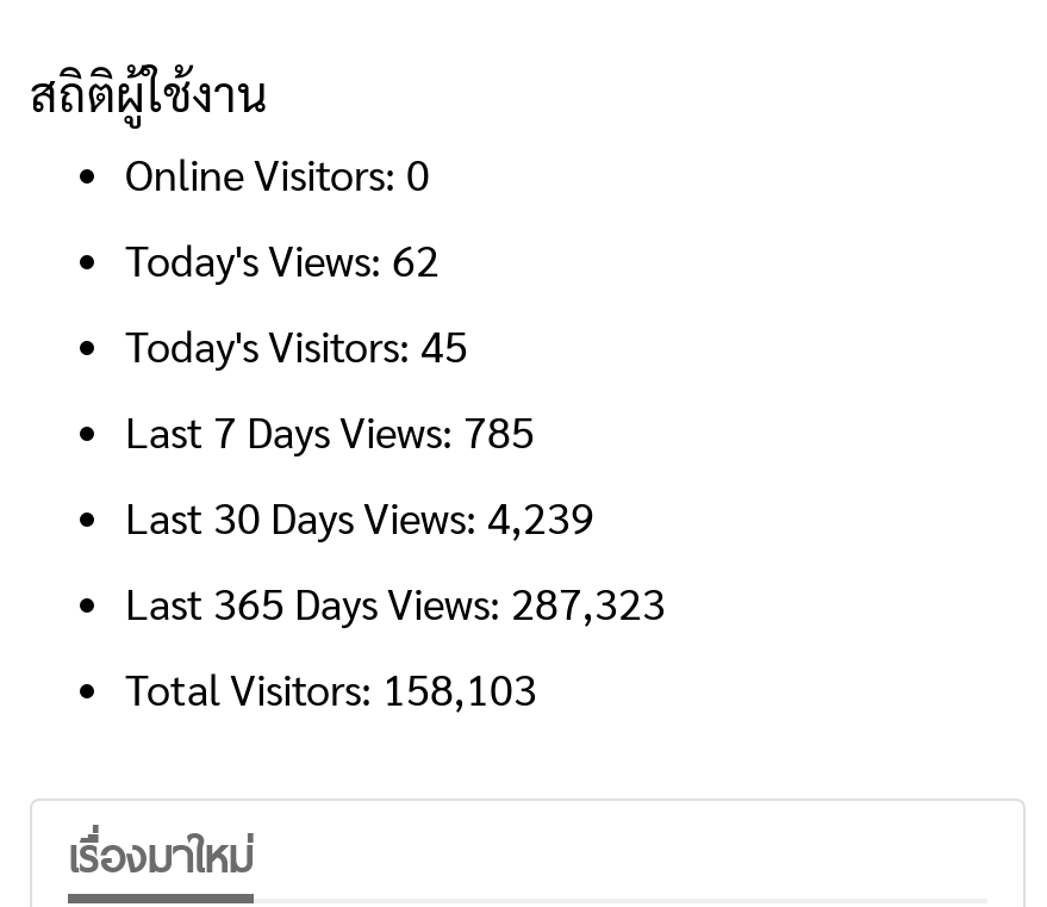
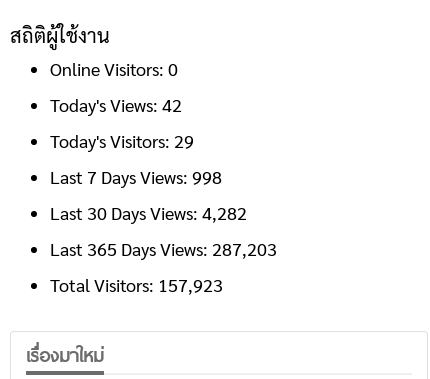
- Today's Views: 62
+ Today's Views: 42

- Today's Visitors: 45
+ Today's Visitors: 29

- Last 7 Days Views: 785
+ Last 7 Days Views: 998

- Last 30 Days Views: 4,239
+ Last 30 Days Views: 4,282

- Last 365 Days Views: 287,323
+ Last 365 Days Views: 287,203

- Total Visitors: 158,103
+ Total Visitors: 157,923
